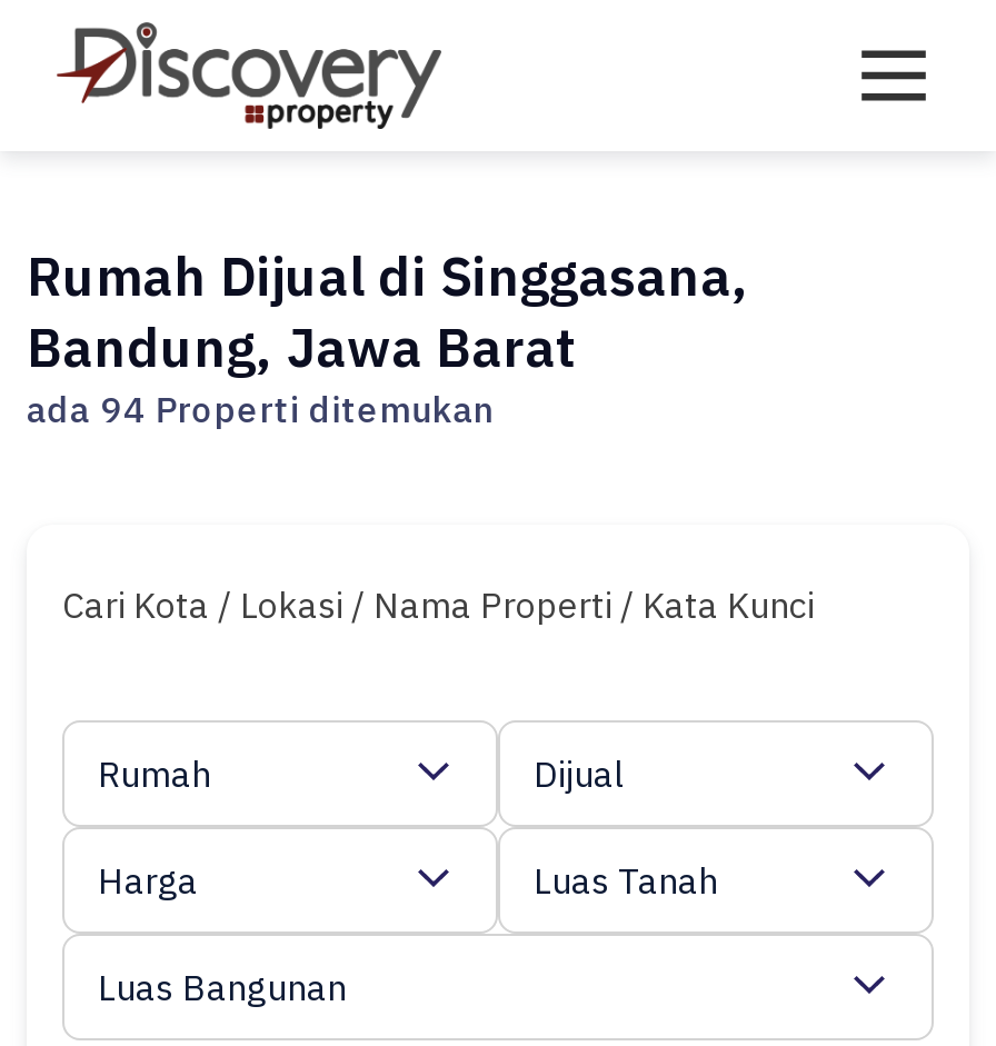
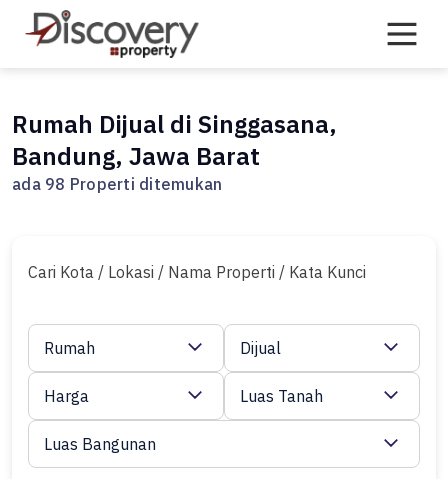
- ada 94 Properti ditemukan
+ ada 98 Properti ditemukan
